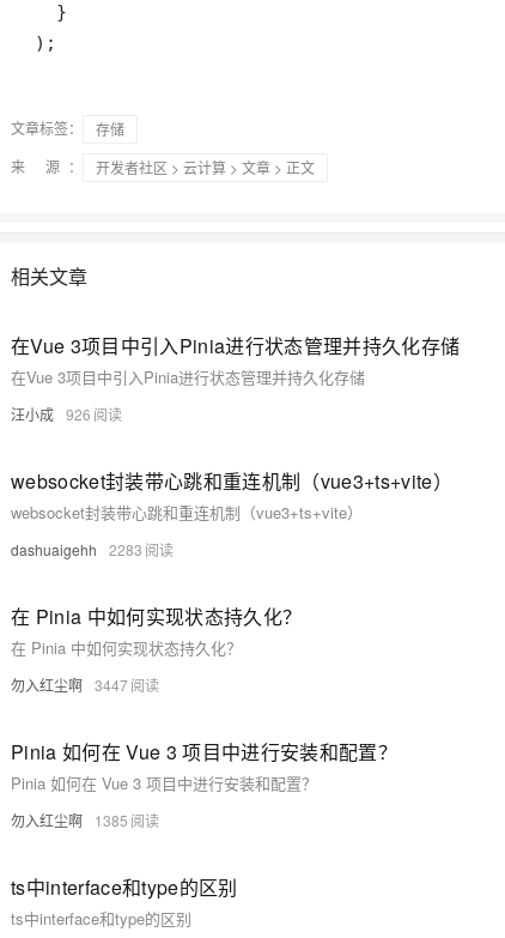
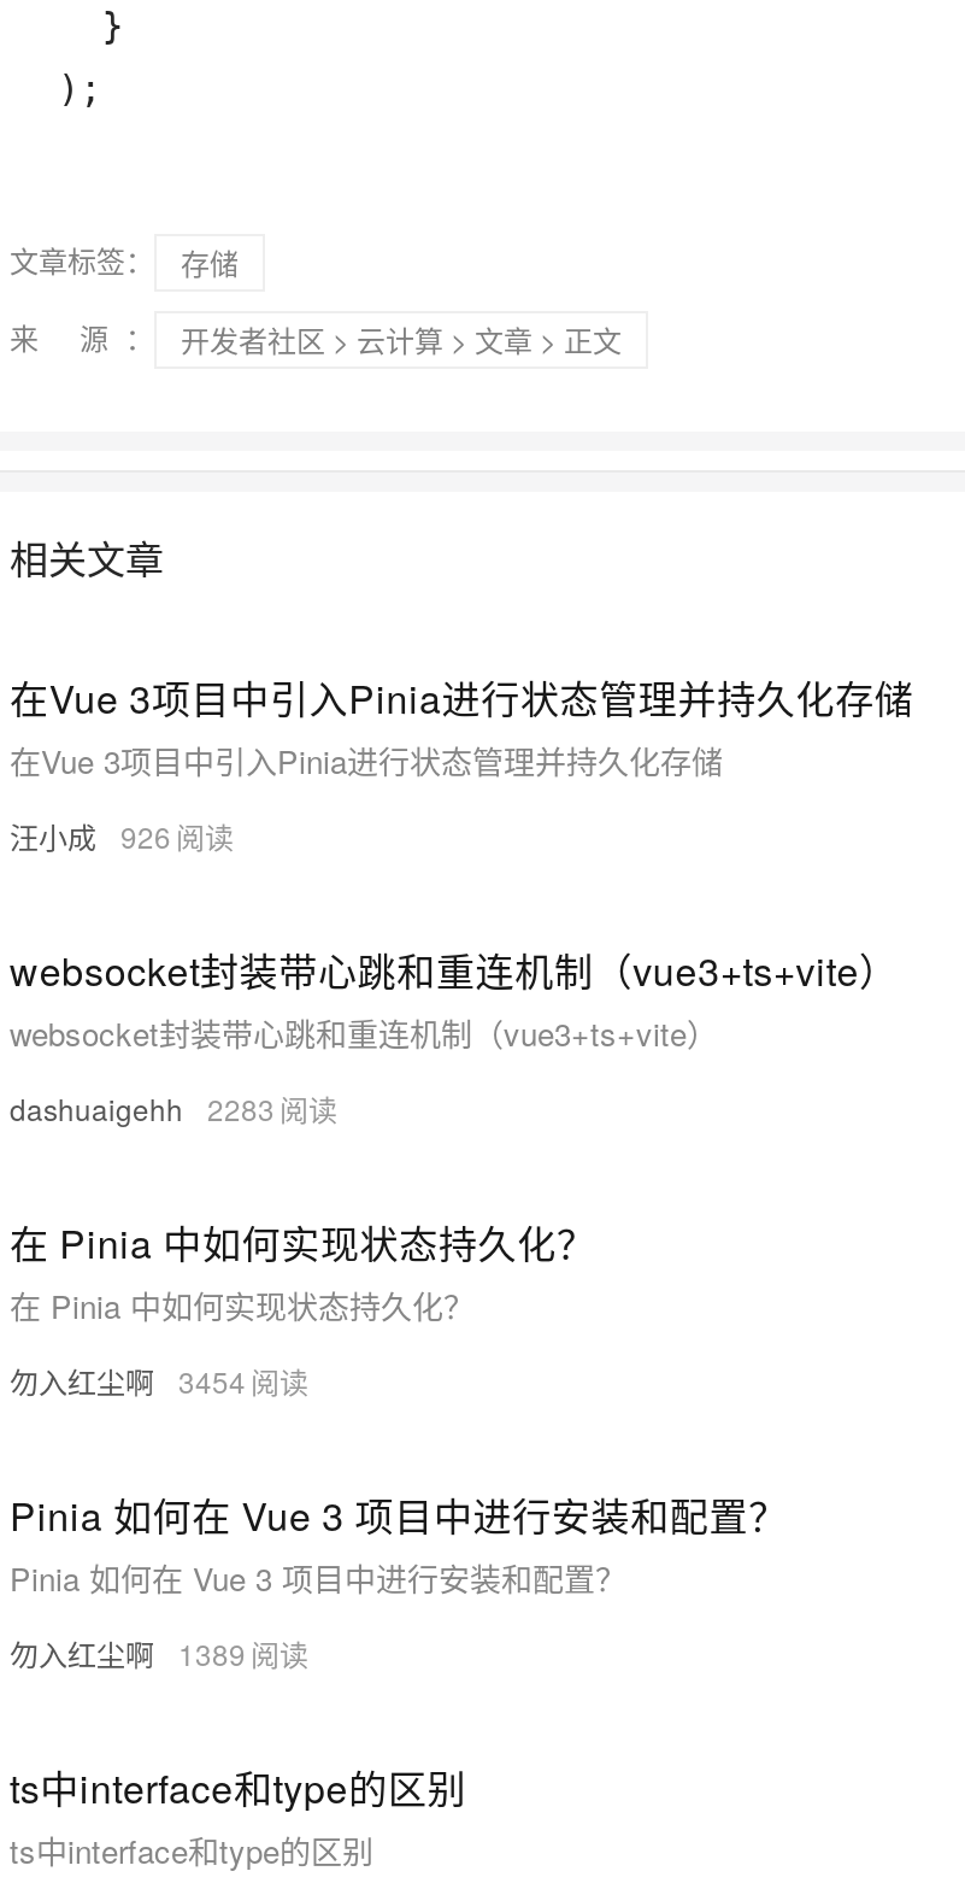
- 勿入红尘啊 3447
+ 勿入红尘啊 3454

- 勿入红尘啊 1385
+ 勿入红尘啊 1389
